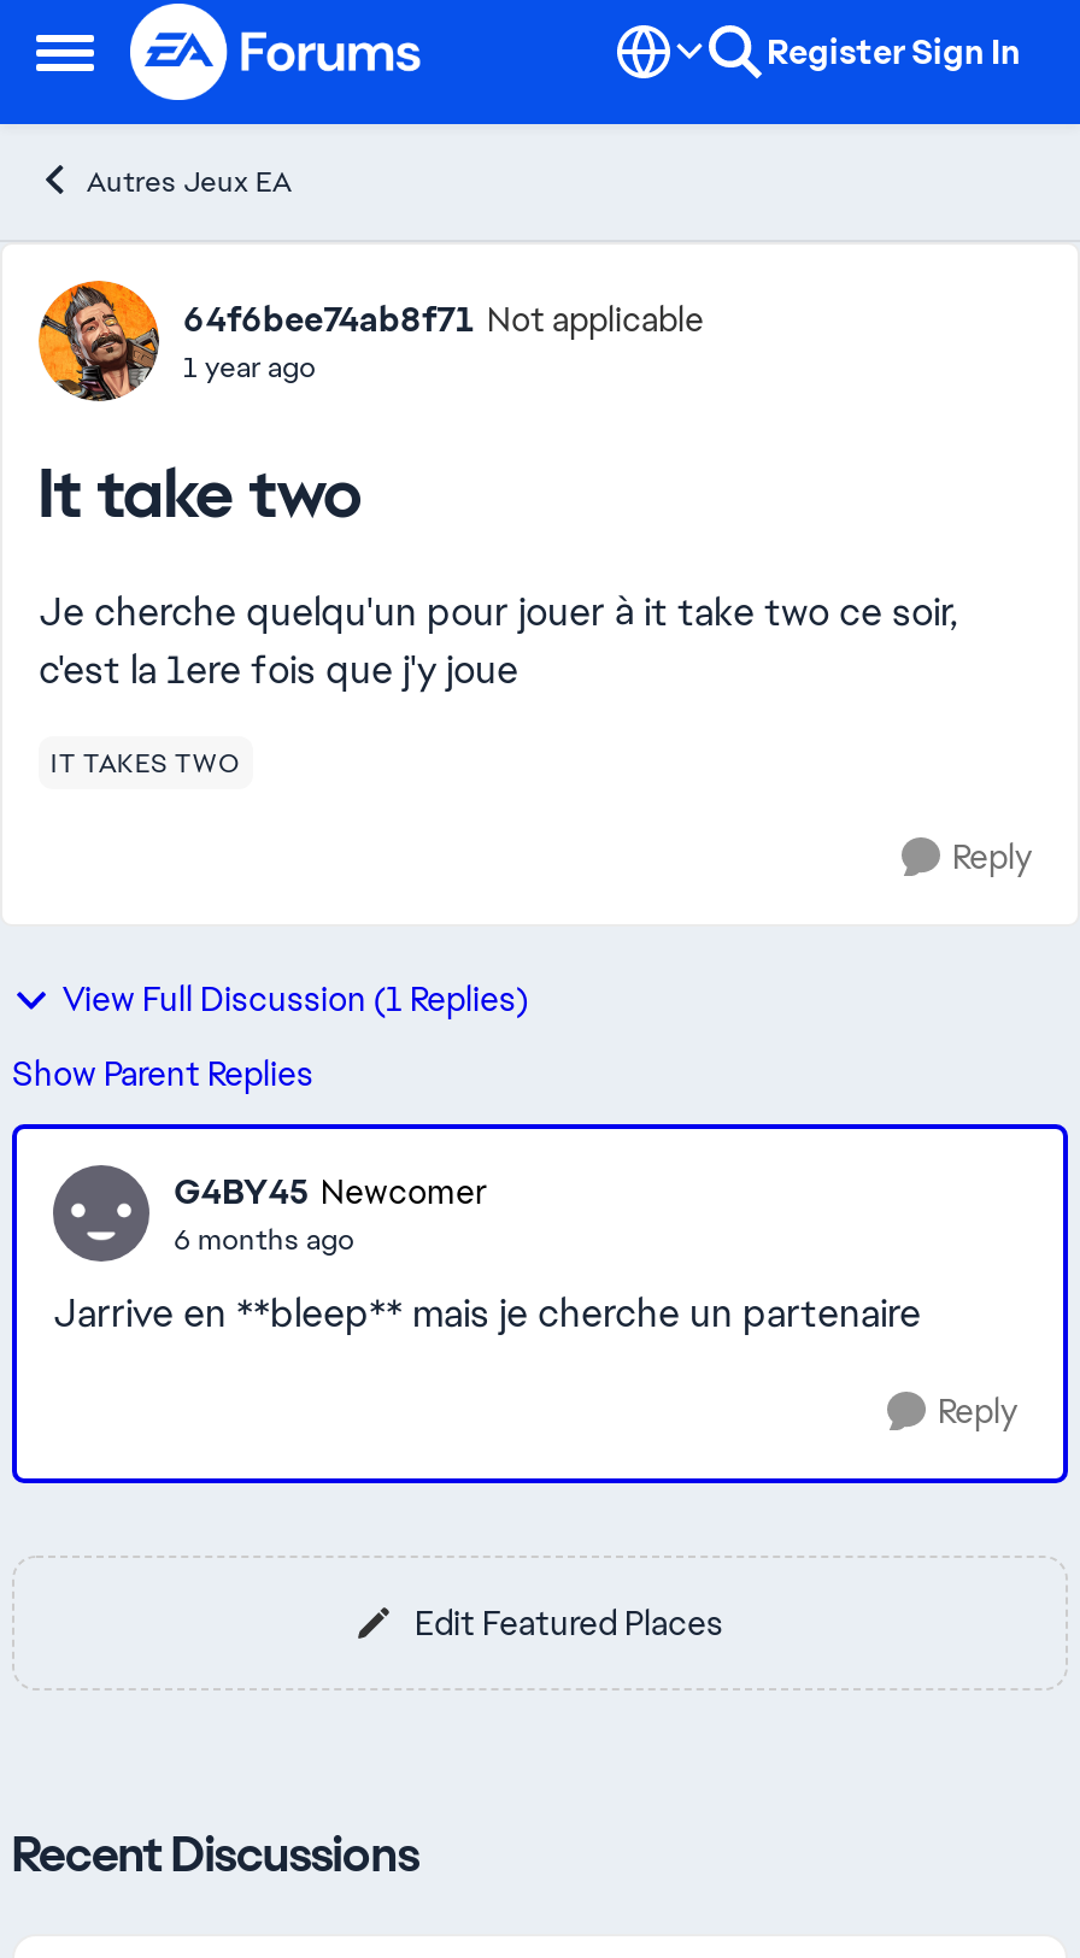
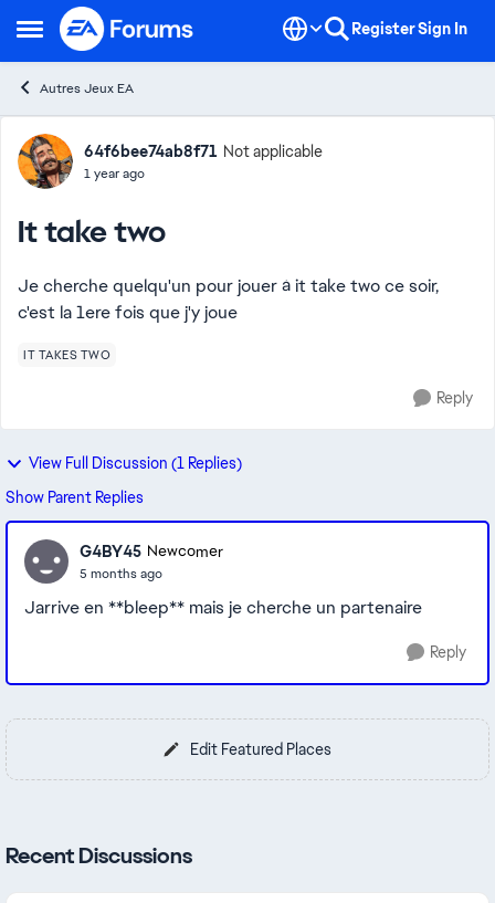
- 6 months ago
+ 5 months ago
